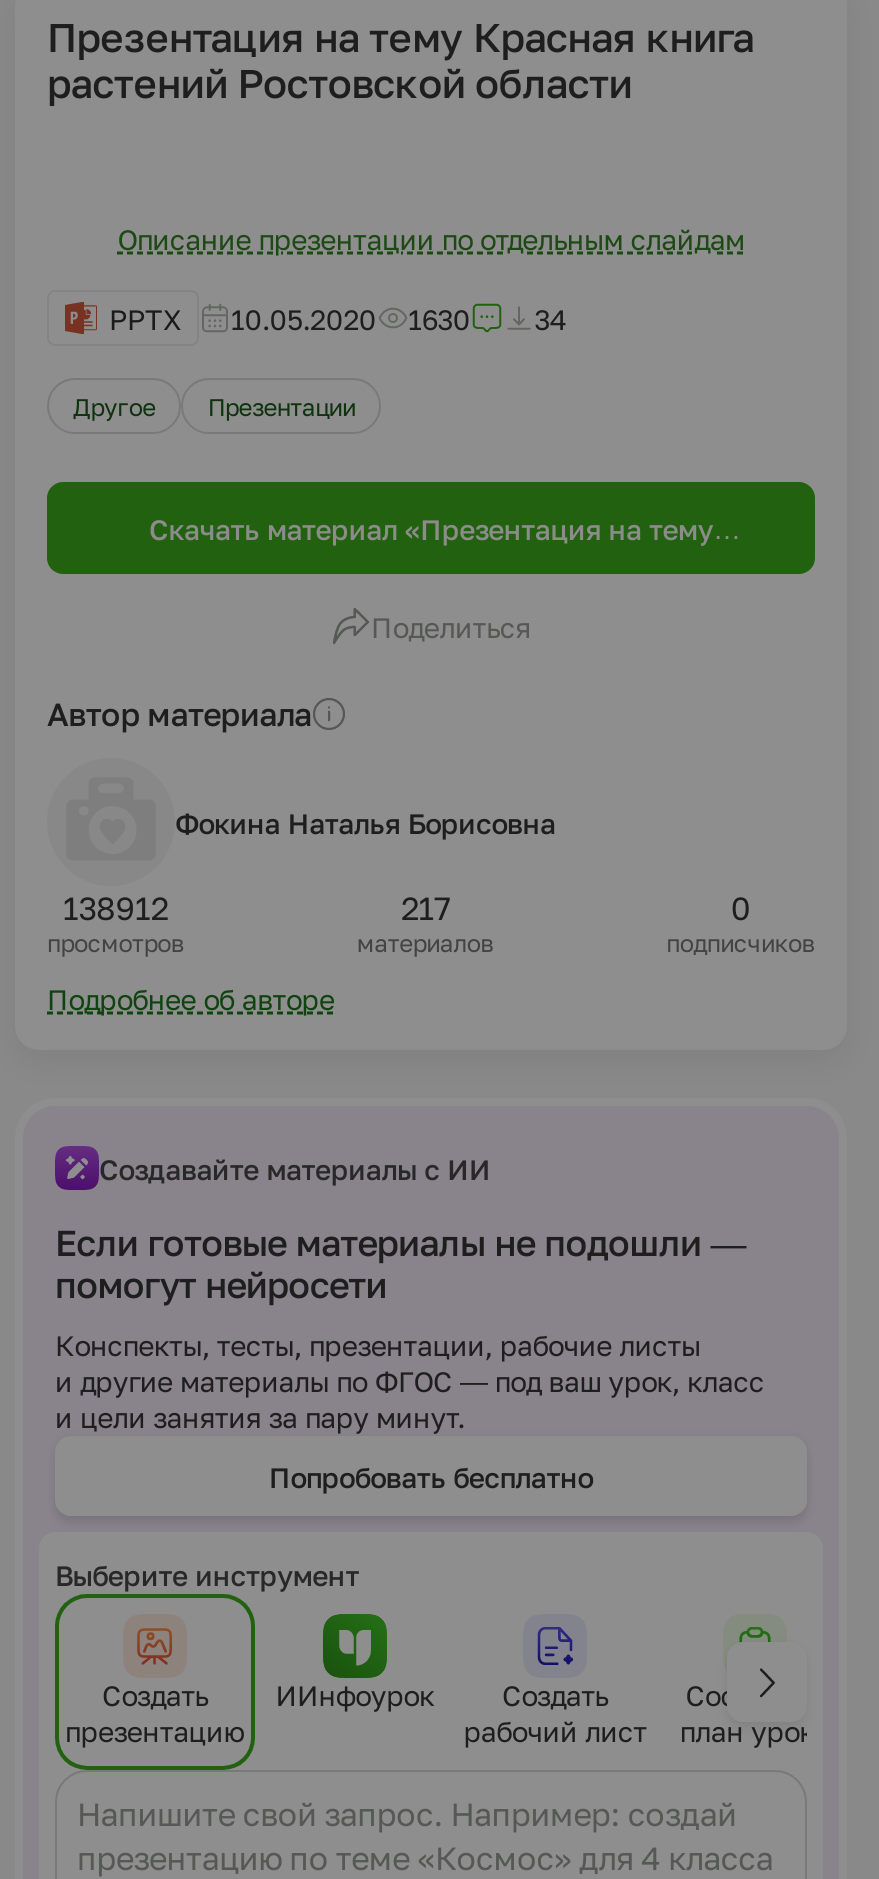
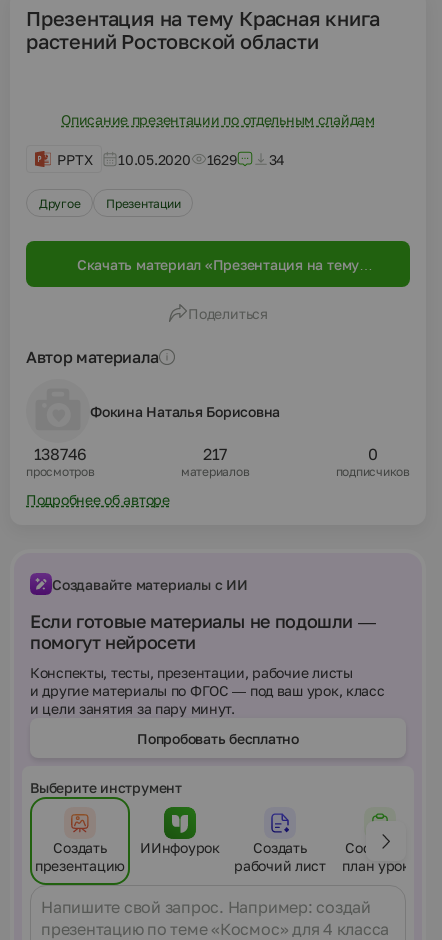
- PPTX 10.05.2020 1630 34
+ PPTX 10.05.2020 1629 34

- 138912
+ 138746
